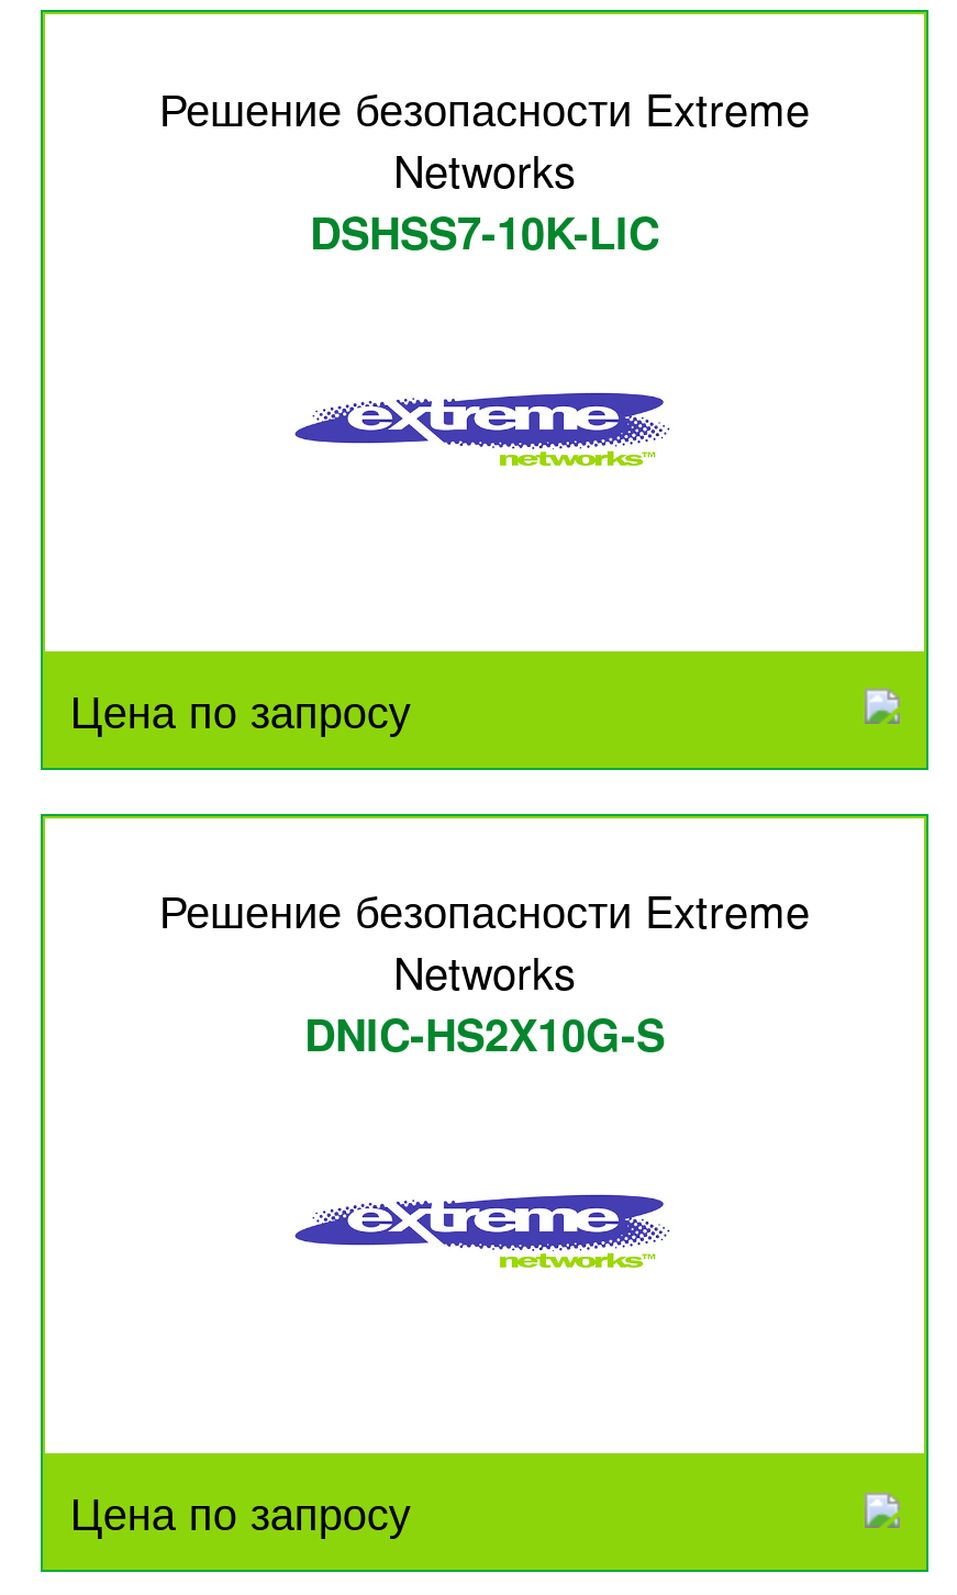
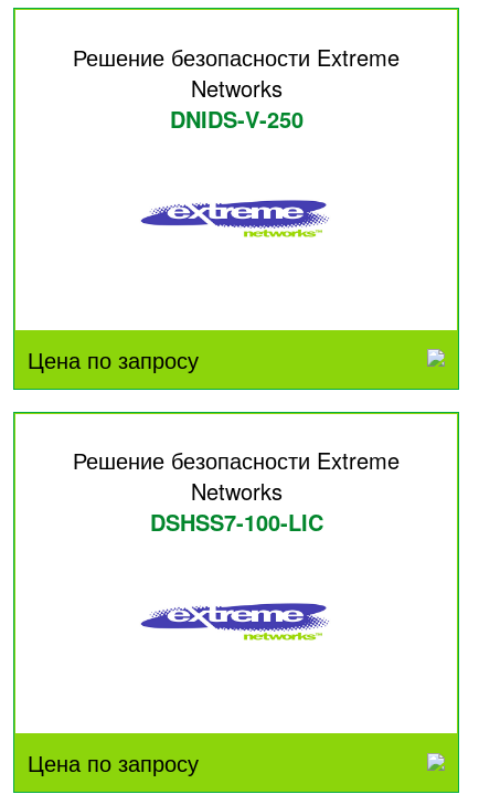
- DSHSS7-10K-LIC
+ DNIDS-V-250

- DNIC-HS2X10G-S
+ DSHSS7-100-LIC
